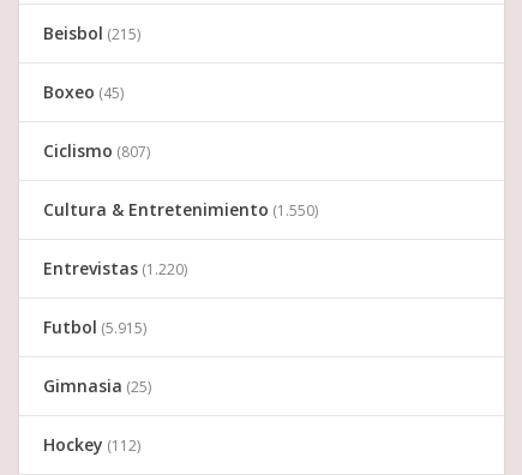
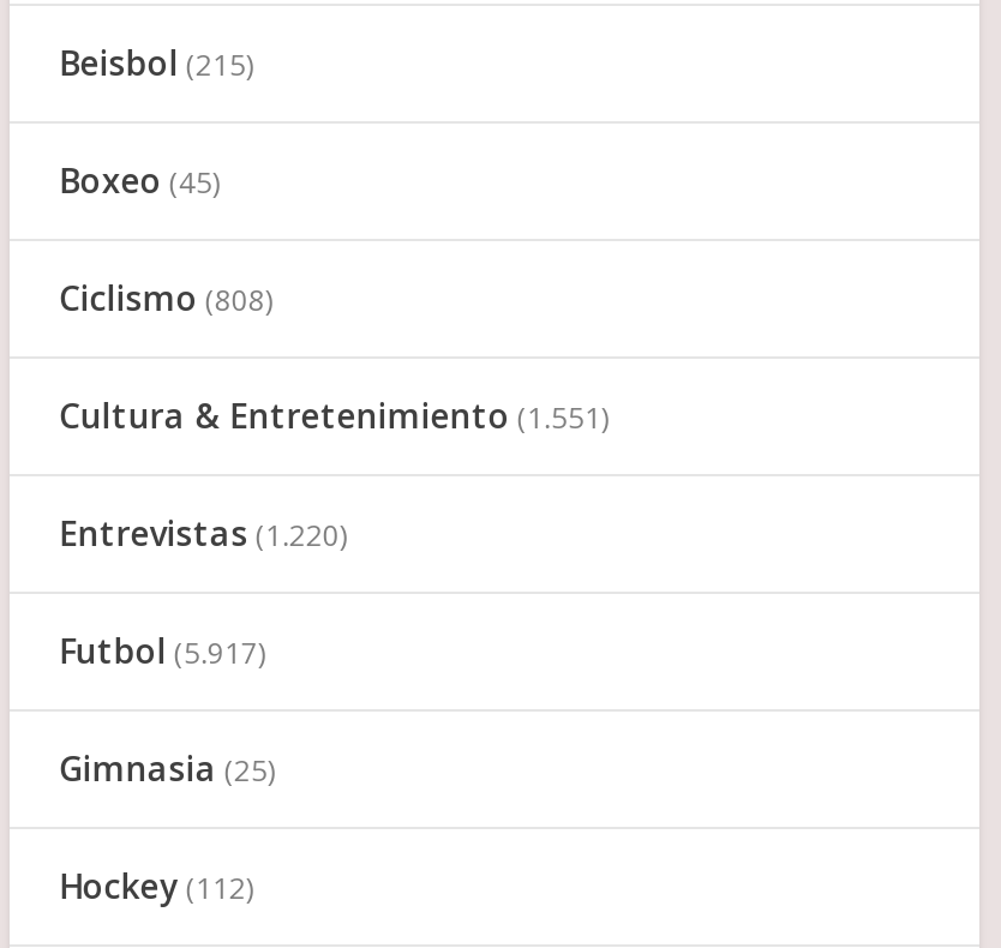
- Ciclismo (807)
+ Ciclismo (808)

- Cultura & Entretenimiento (1.550)
+ Cultura & Entretenimiento (1.551)

- Futbol (5.915)
+ Futbol (5.917)
